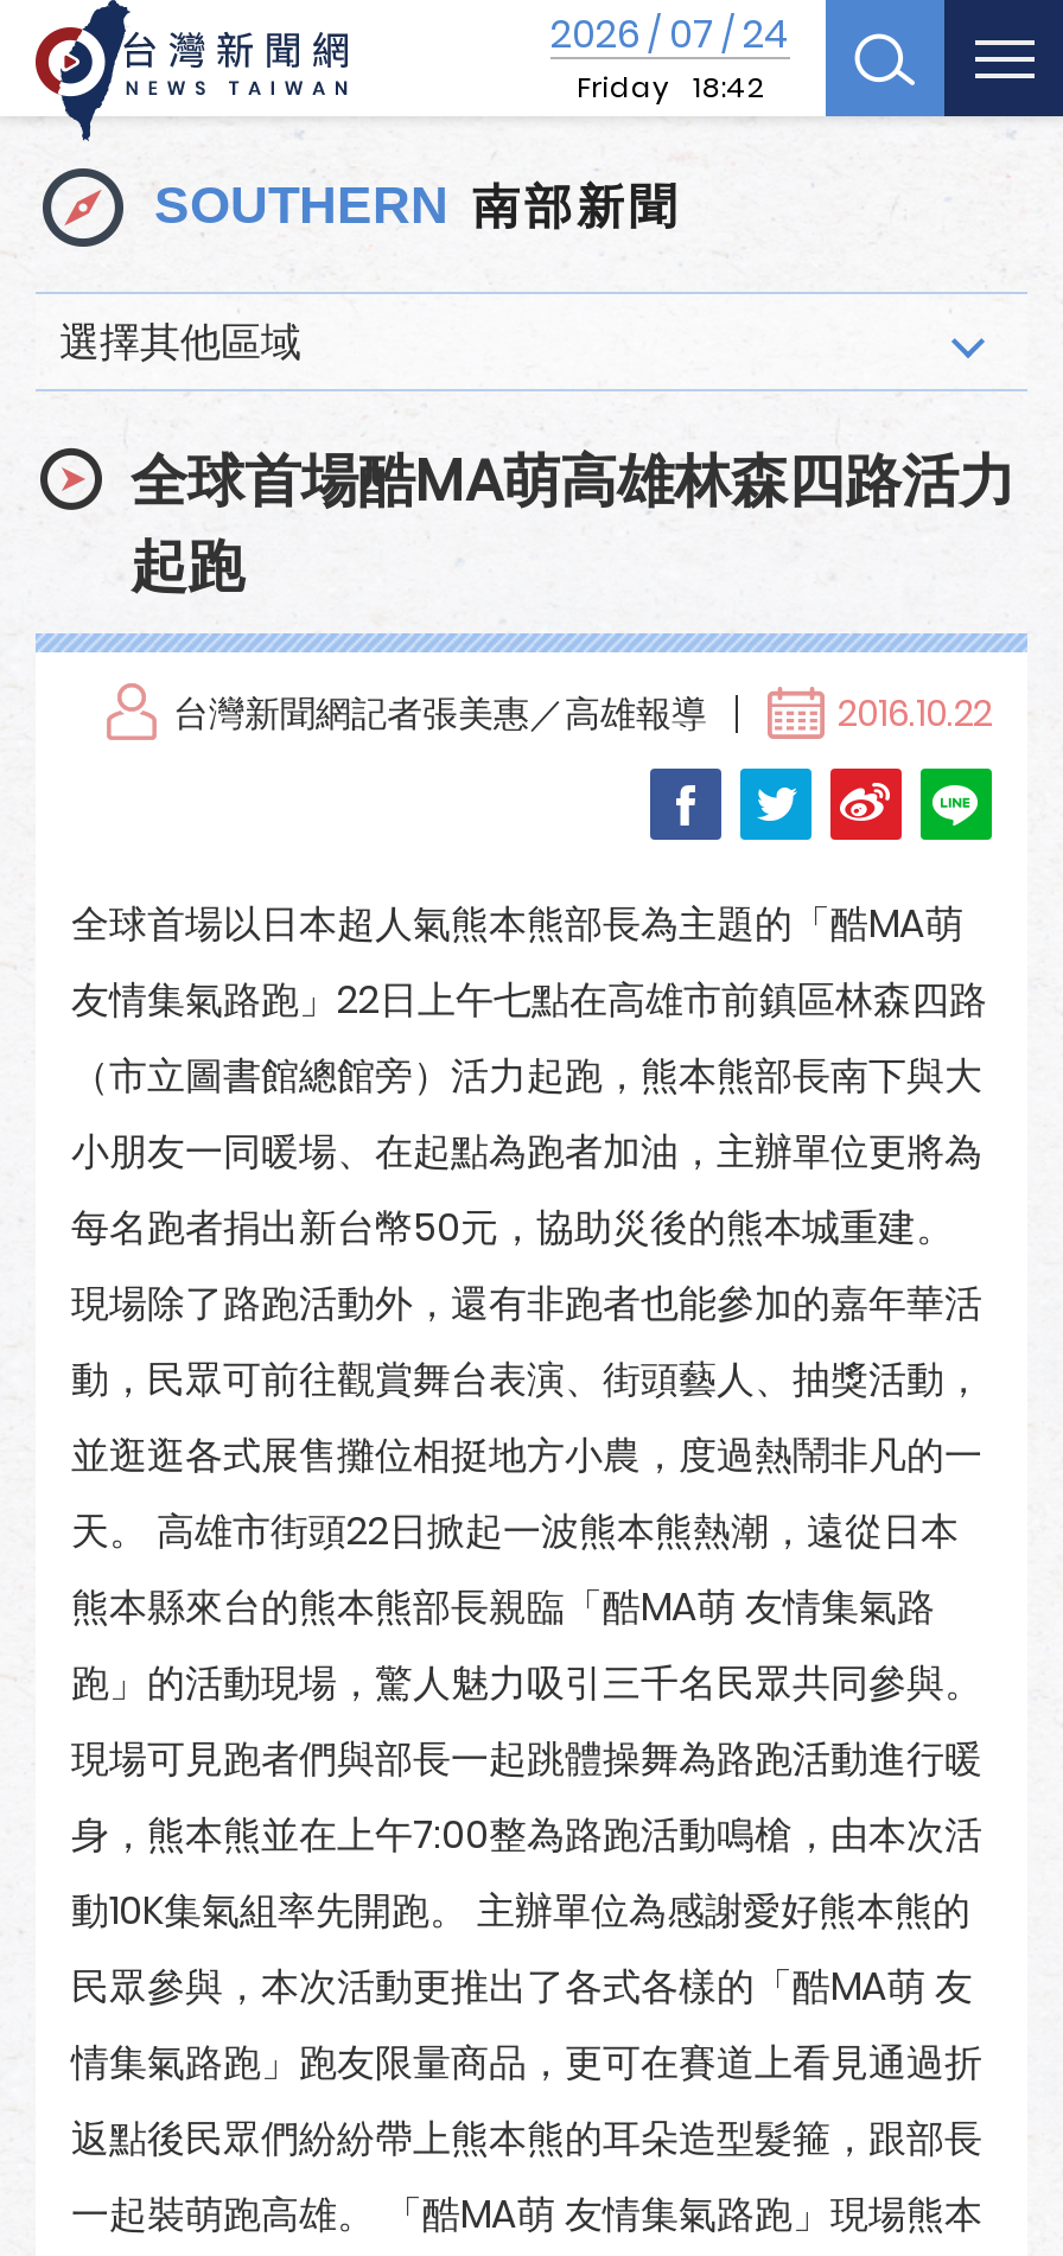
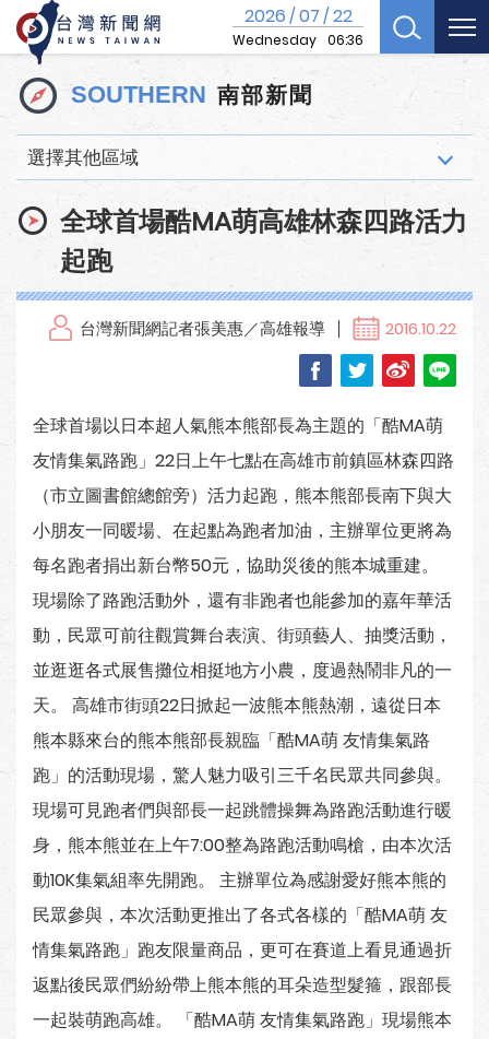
- 2026 / 07 / 24
- Friday 18:42
+ 2026 / 07 / 22
+ Wednesday 06:36
